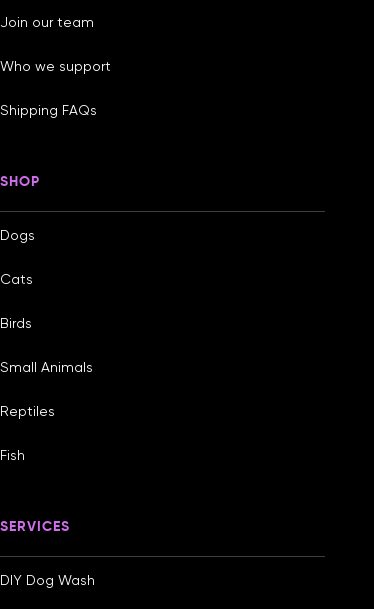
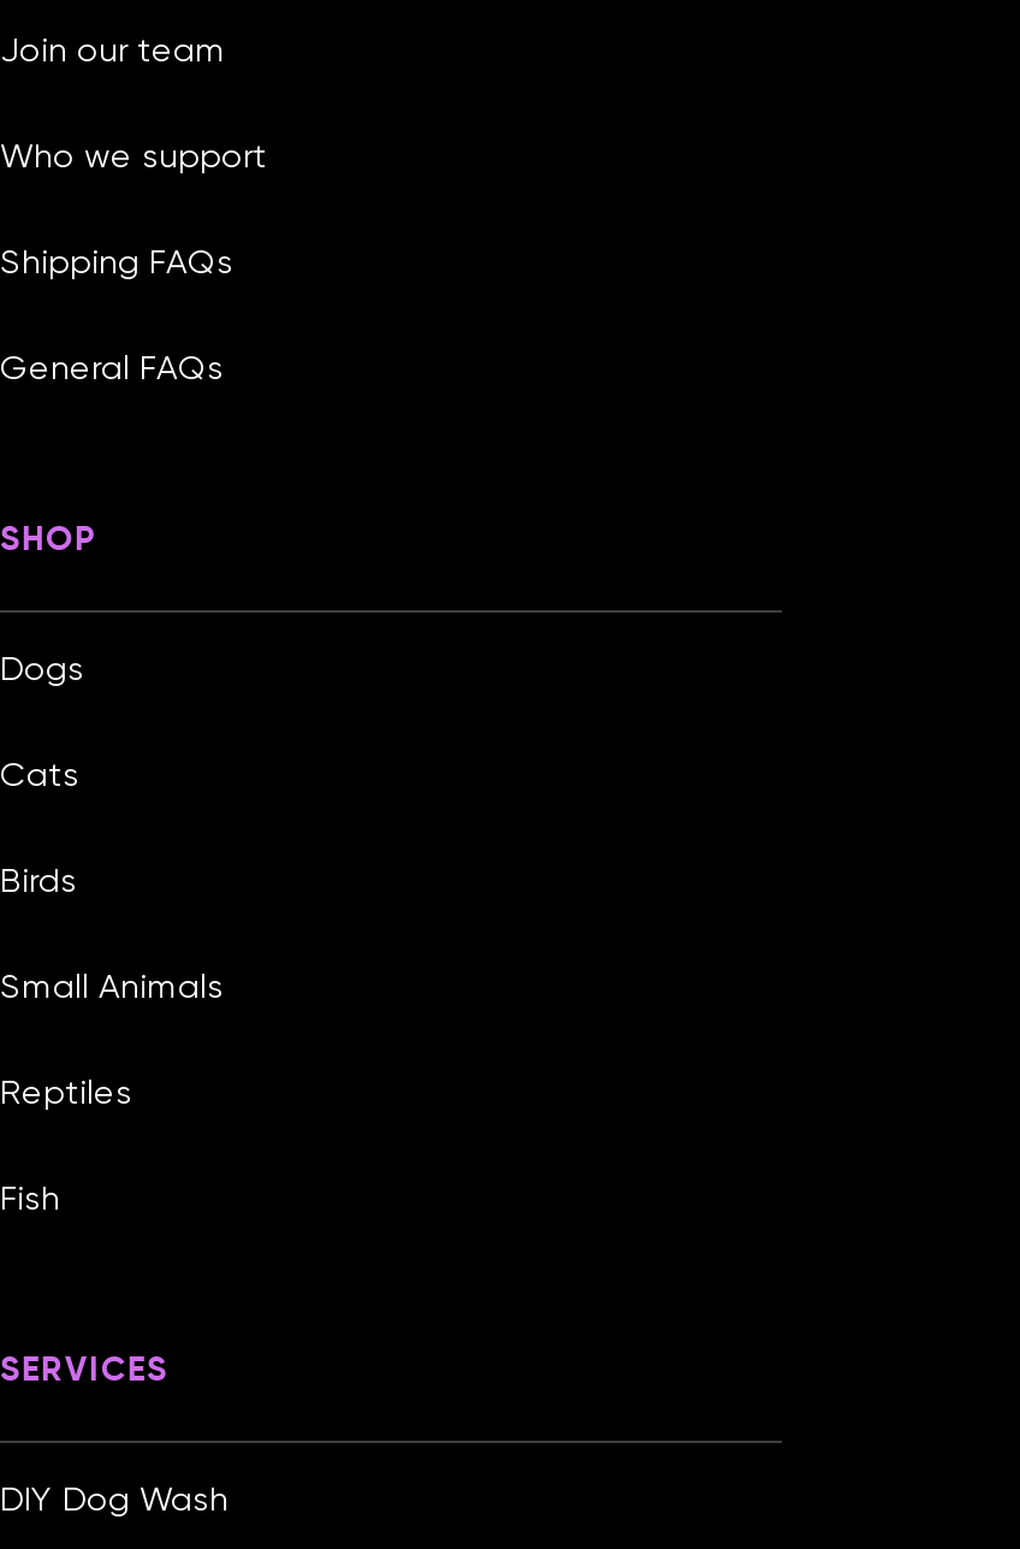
+ General FAQs
